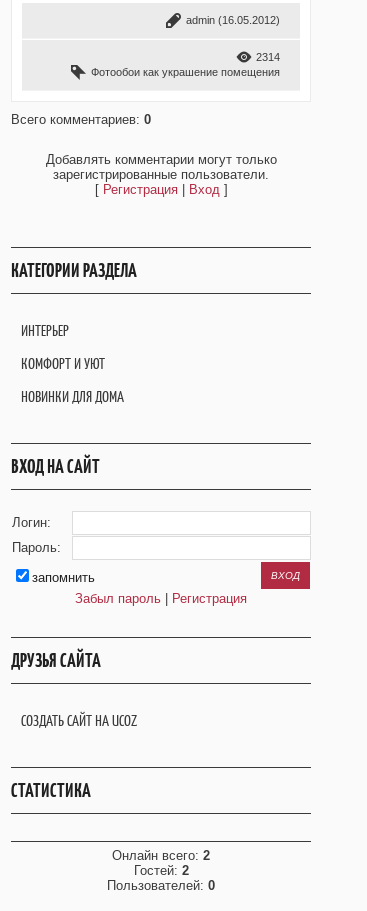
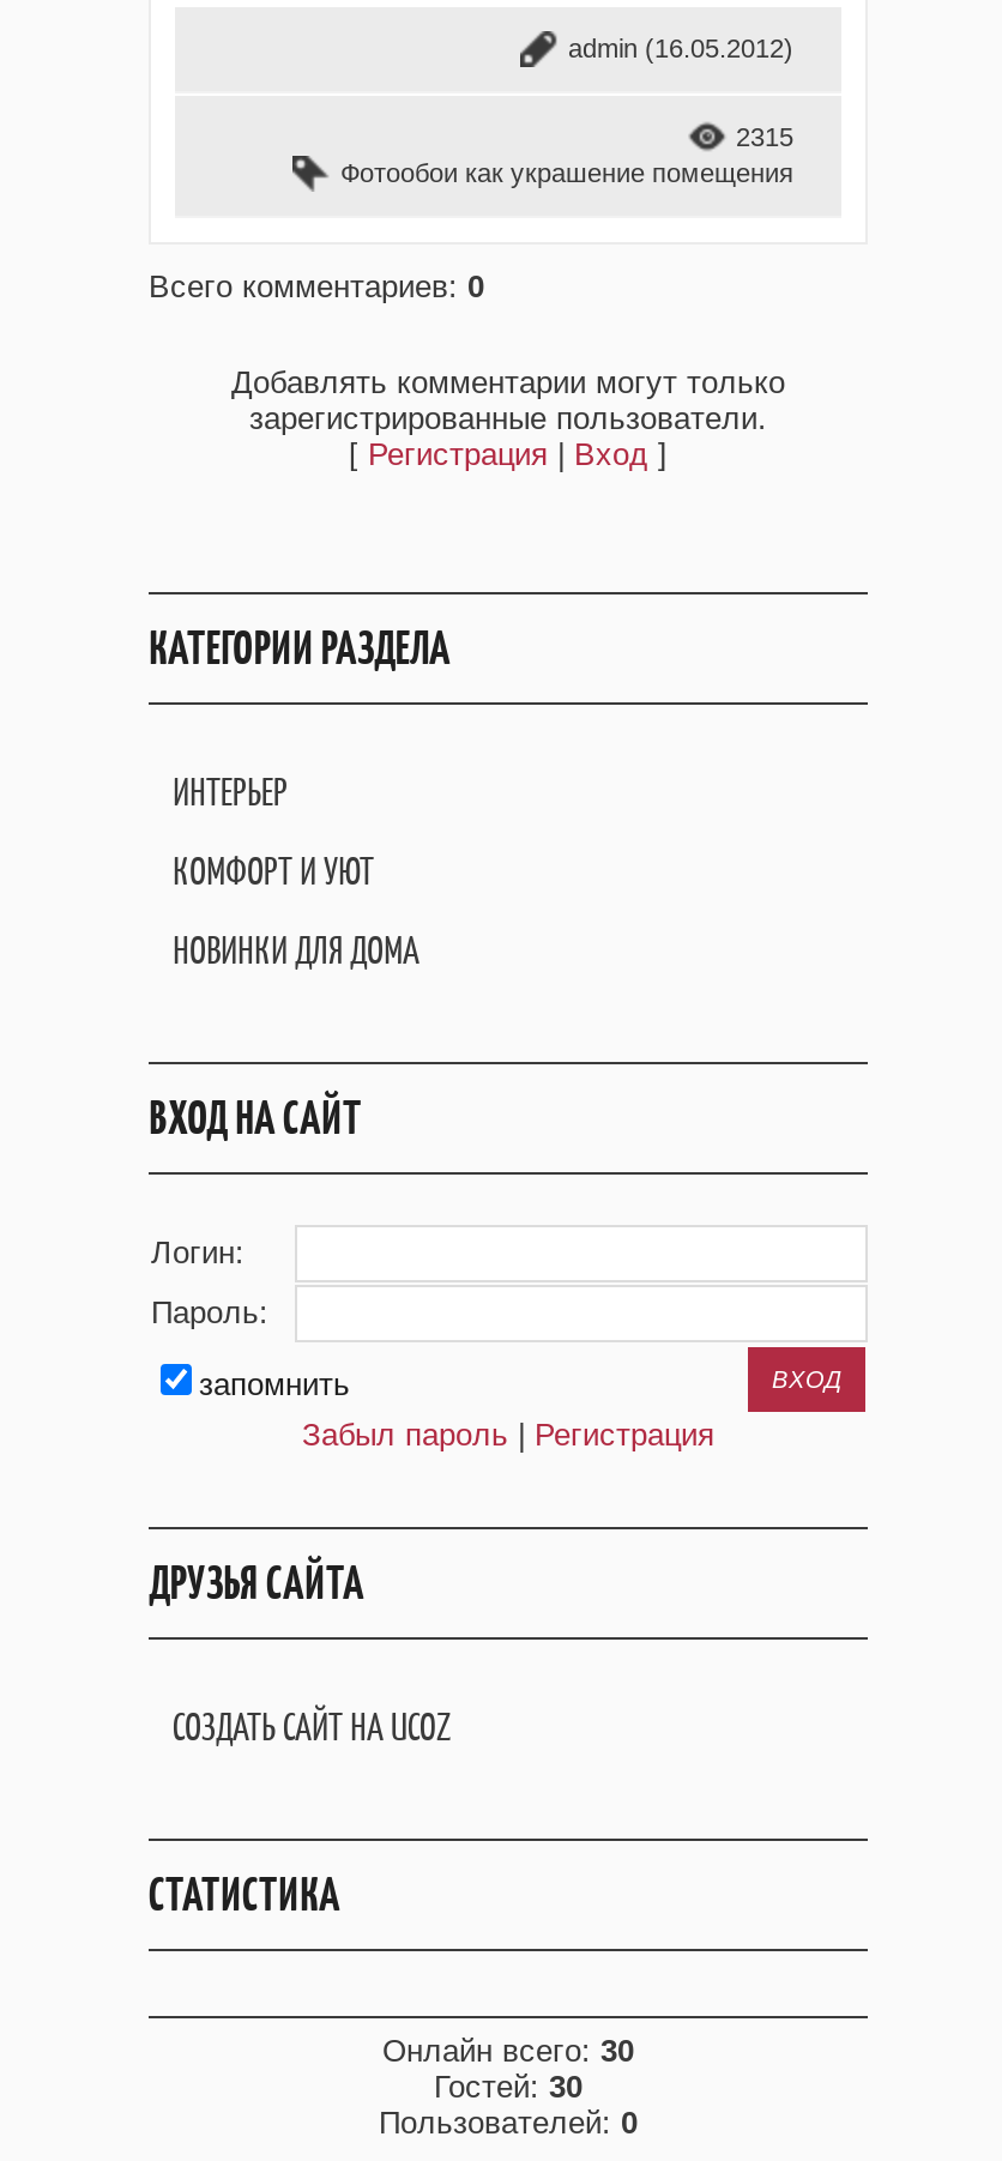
- 2314
+ 2315

- Онлайн всего: 2
+ Онлайн всего: 30

- Гостей: 2
+ Гостей: 30
